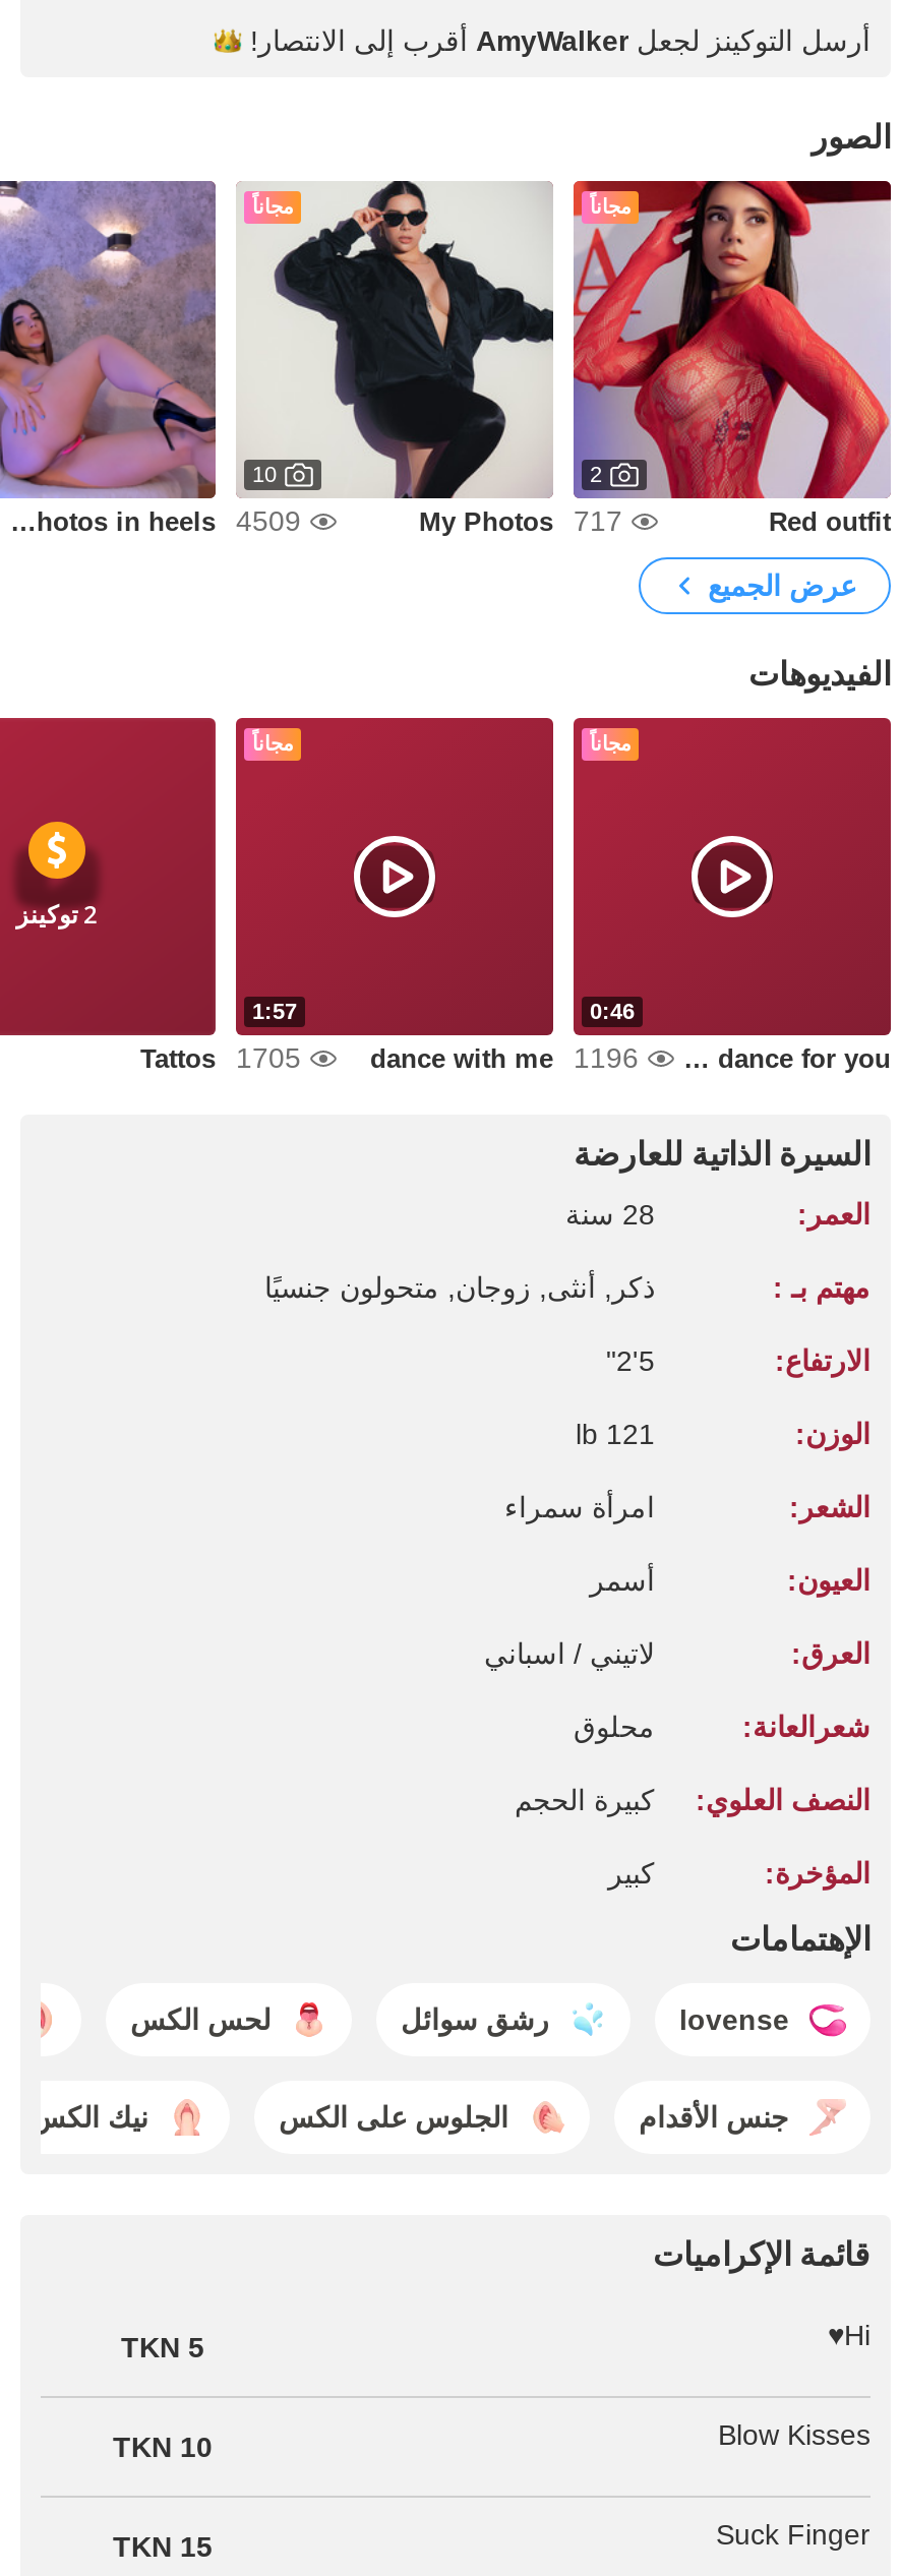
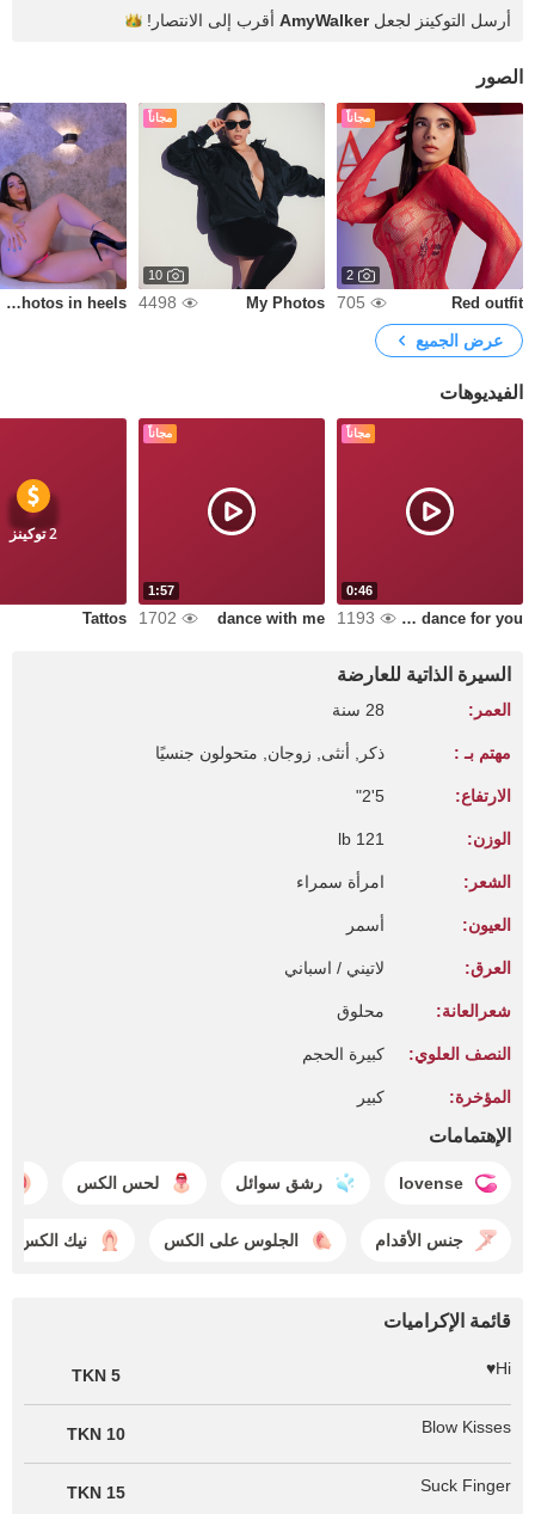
- 4509
+ 4498

- My Photos 717
+ My Photos 705

- Tattos 1705
+ Tattos 1702

- 1196
+ 1193
